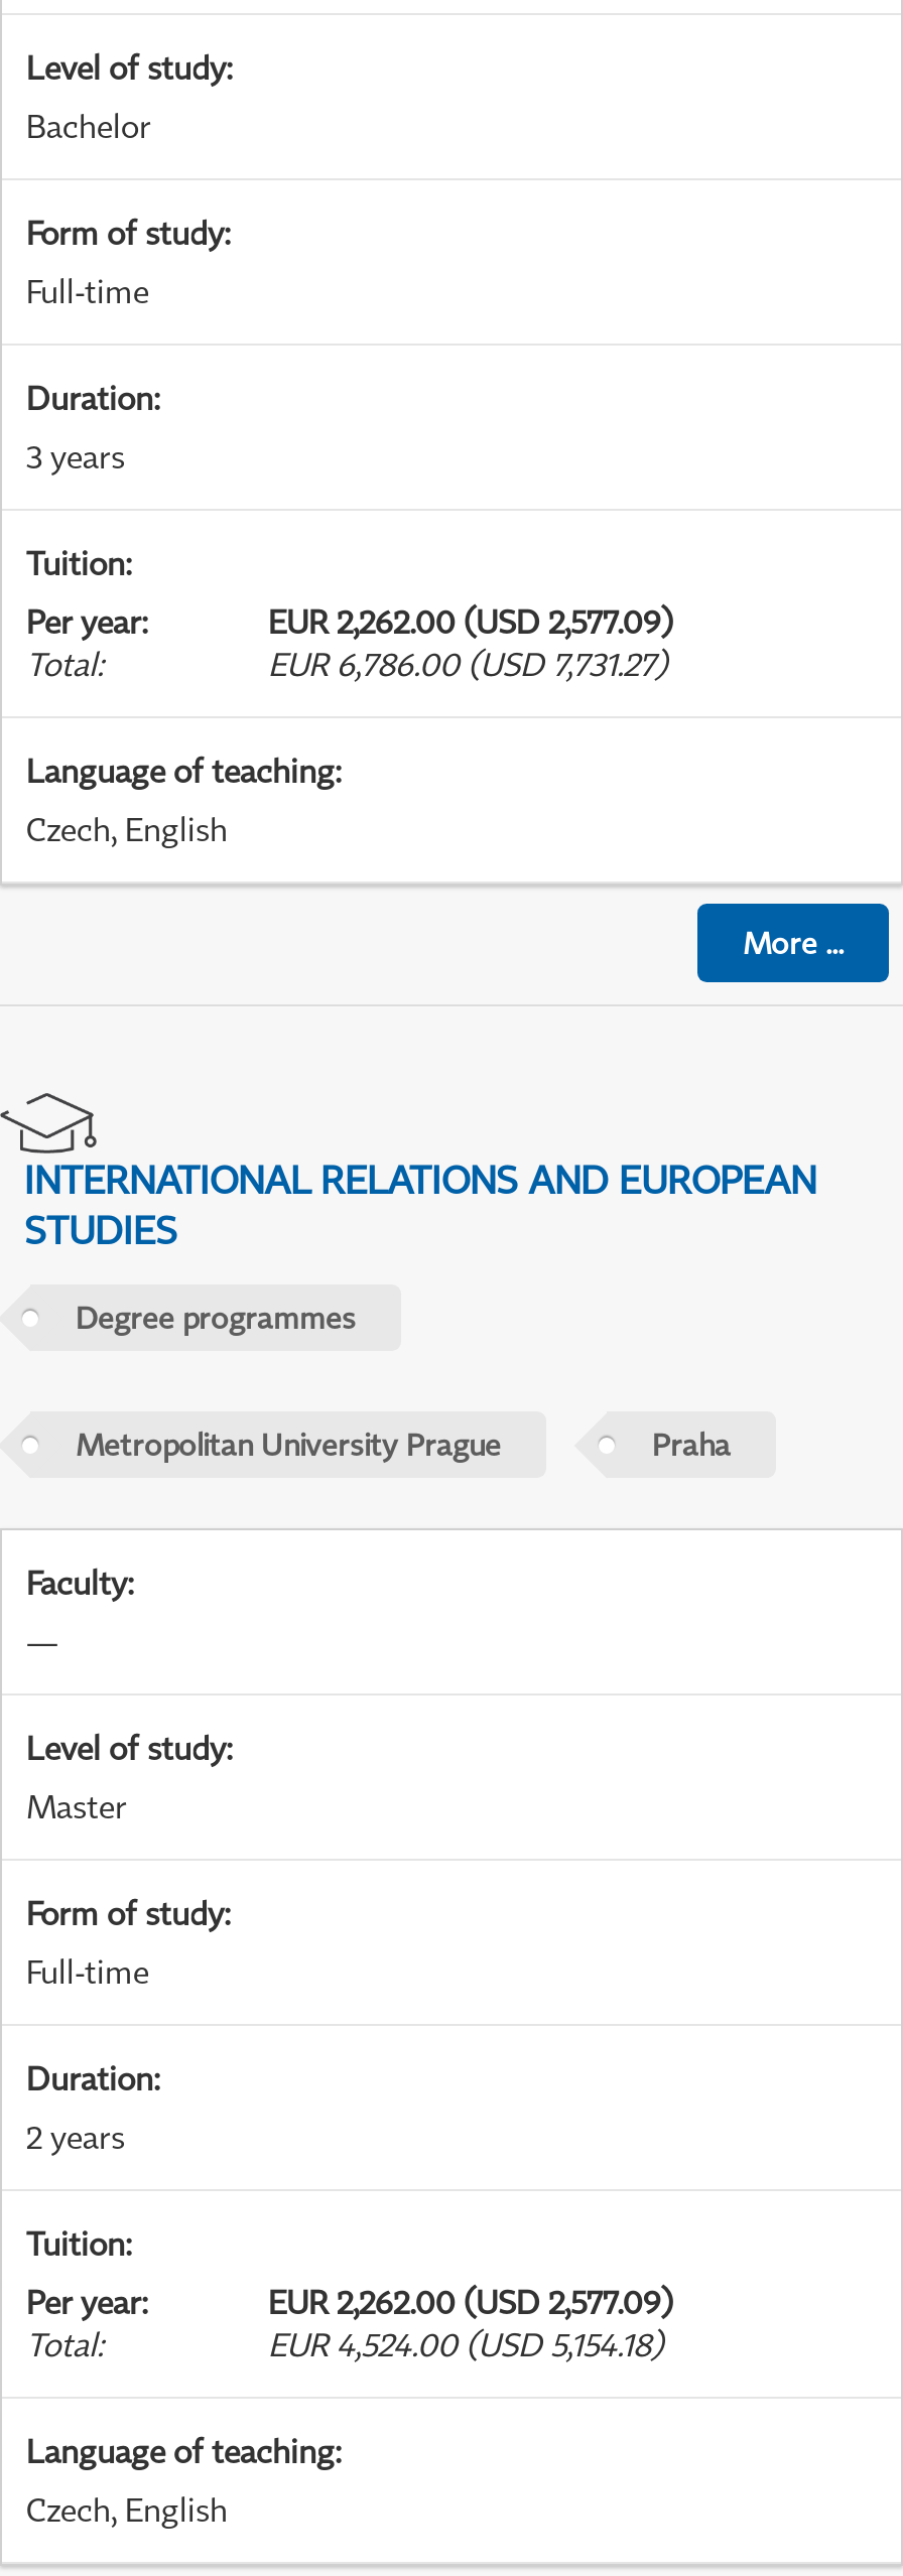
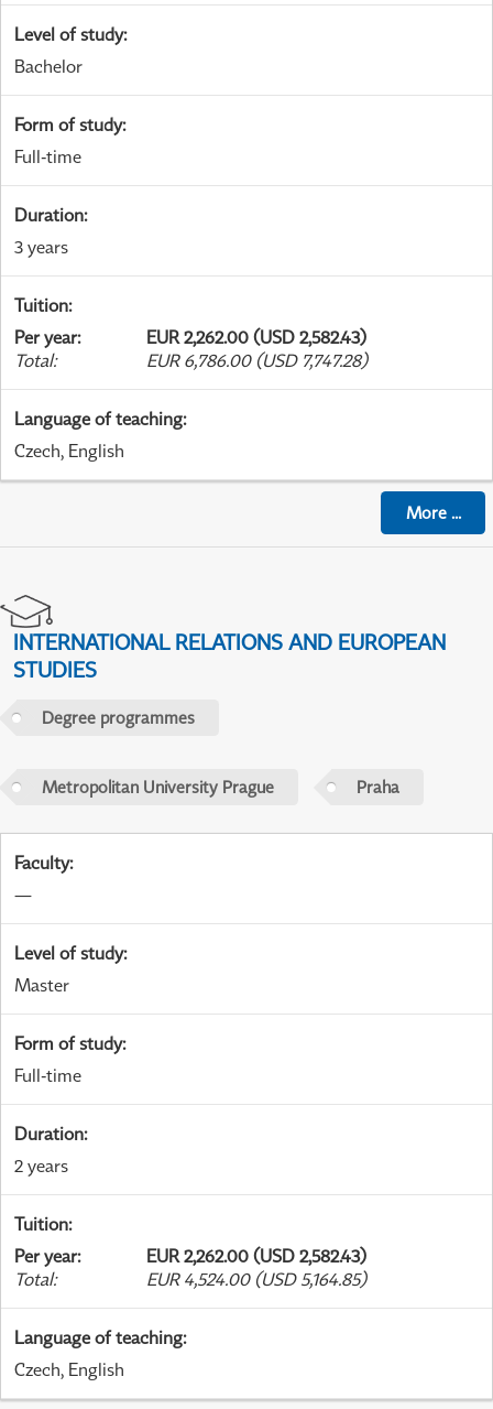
- EUR 2,262.00 (USD 2,577.09)
+ EUR 2,262.00 (USD 2,582.43)

- EUR 6,786.00 (USD 7,731.27)
+ EUR 6,786.00 (USD 7,747.28)

- EUR 2,262.00 (USD 2,577.09)
+ EUR 2,262.00 (USD 2,582.43)

- EUR 4,524.00 (USD 5,154.18)
+ EUR 4,524.00 (USD 5,164.85)
